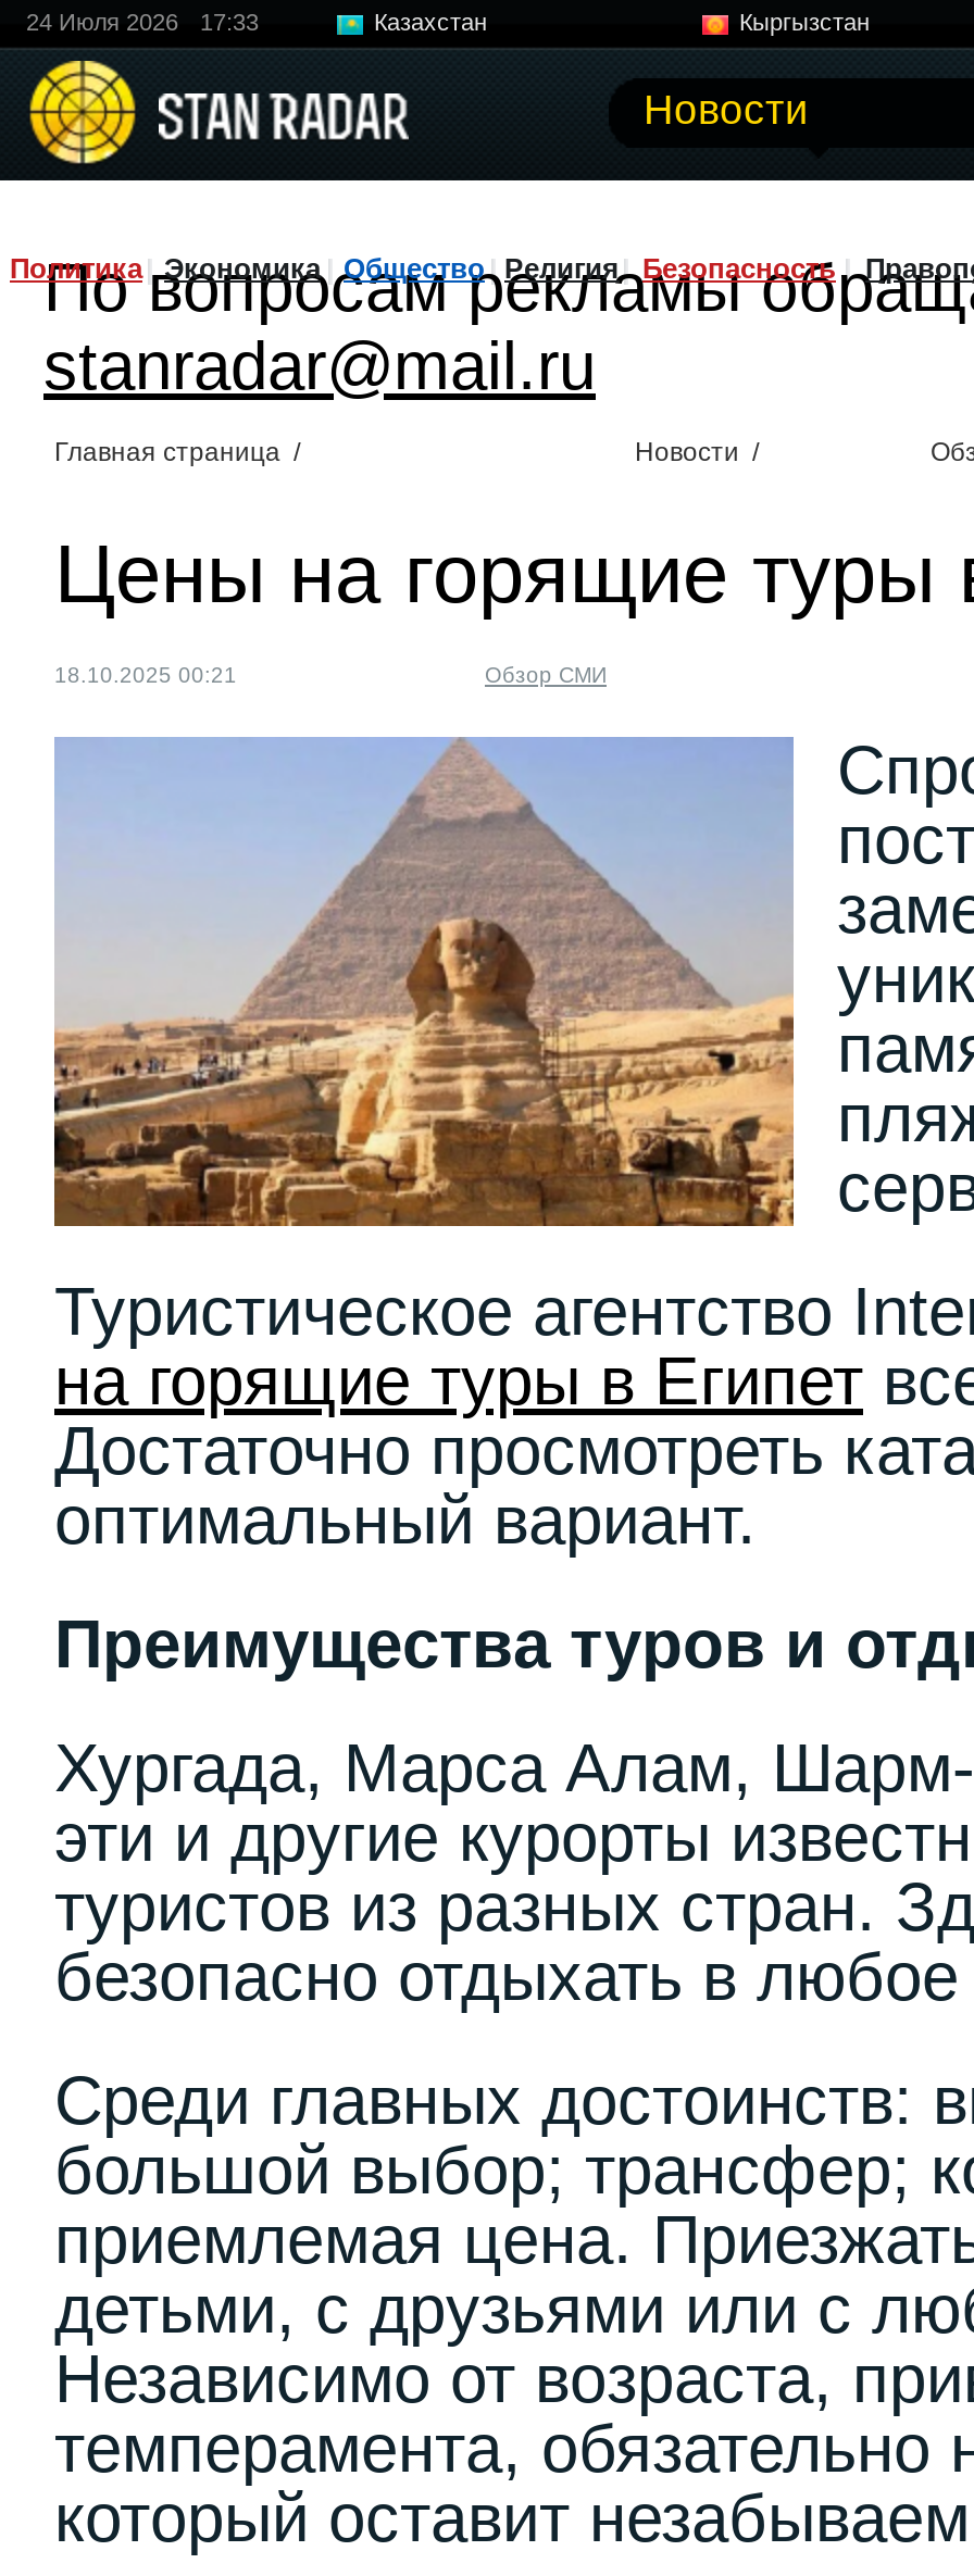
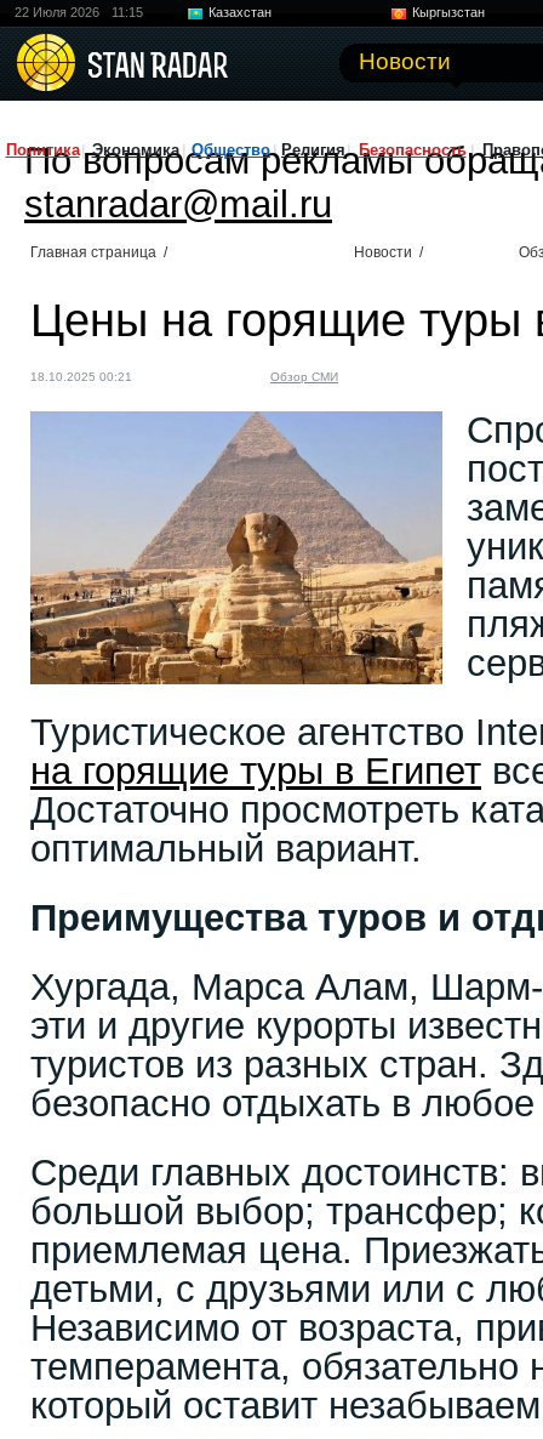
- 24 Июля 2026 17:33
+ 22 Июля 2026 11:15
